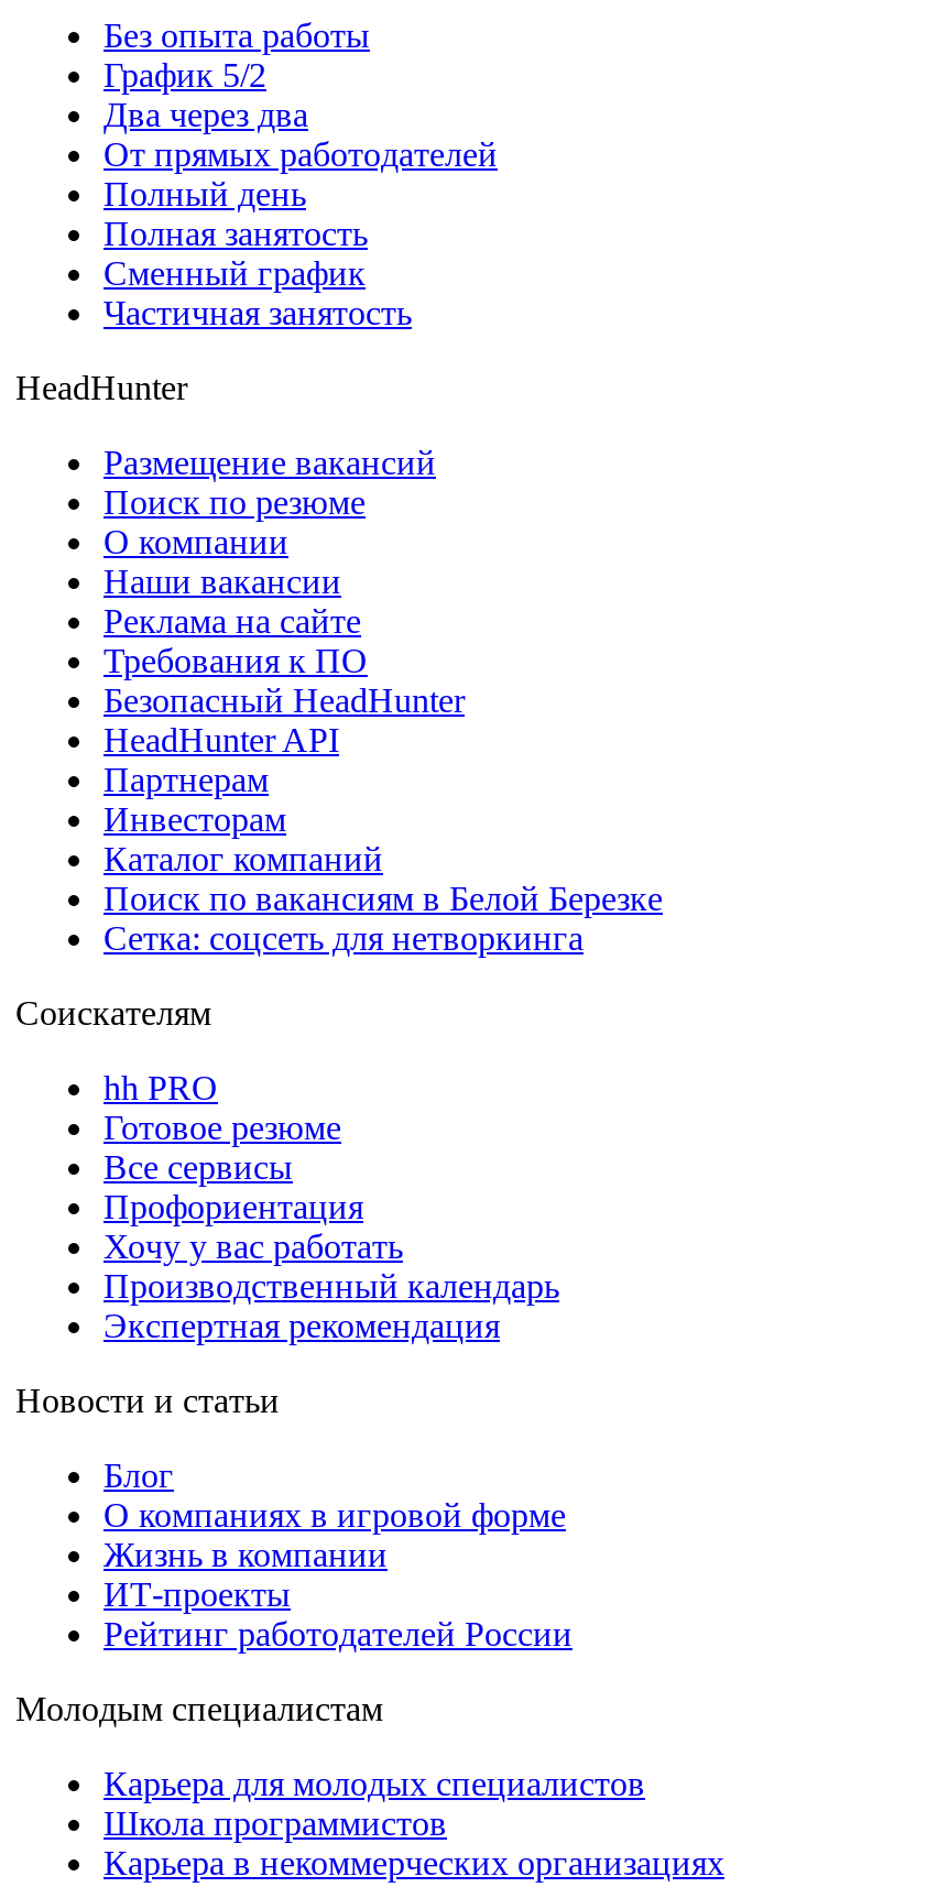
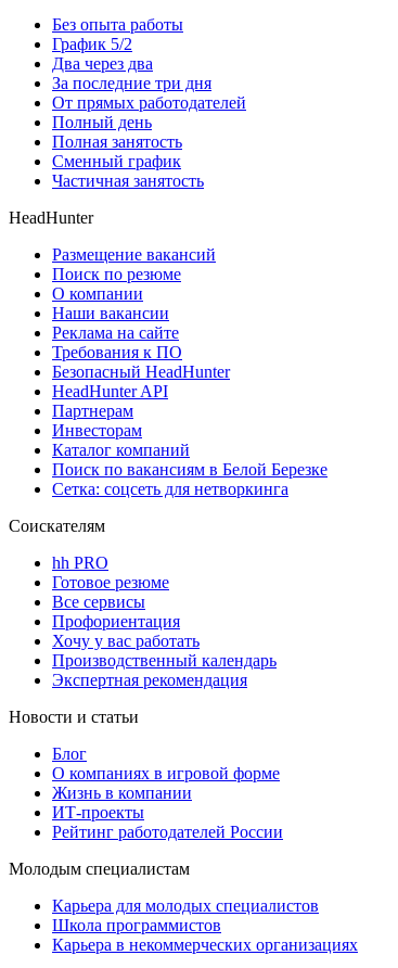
+ За последние три дня
